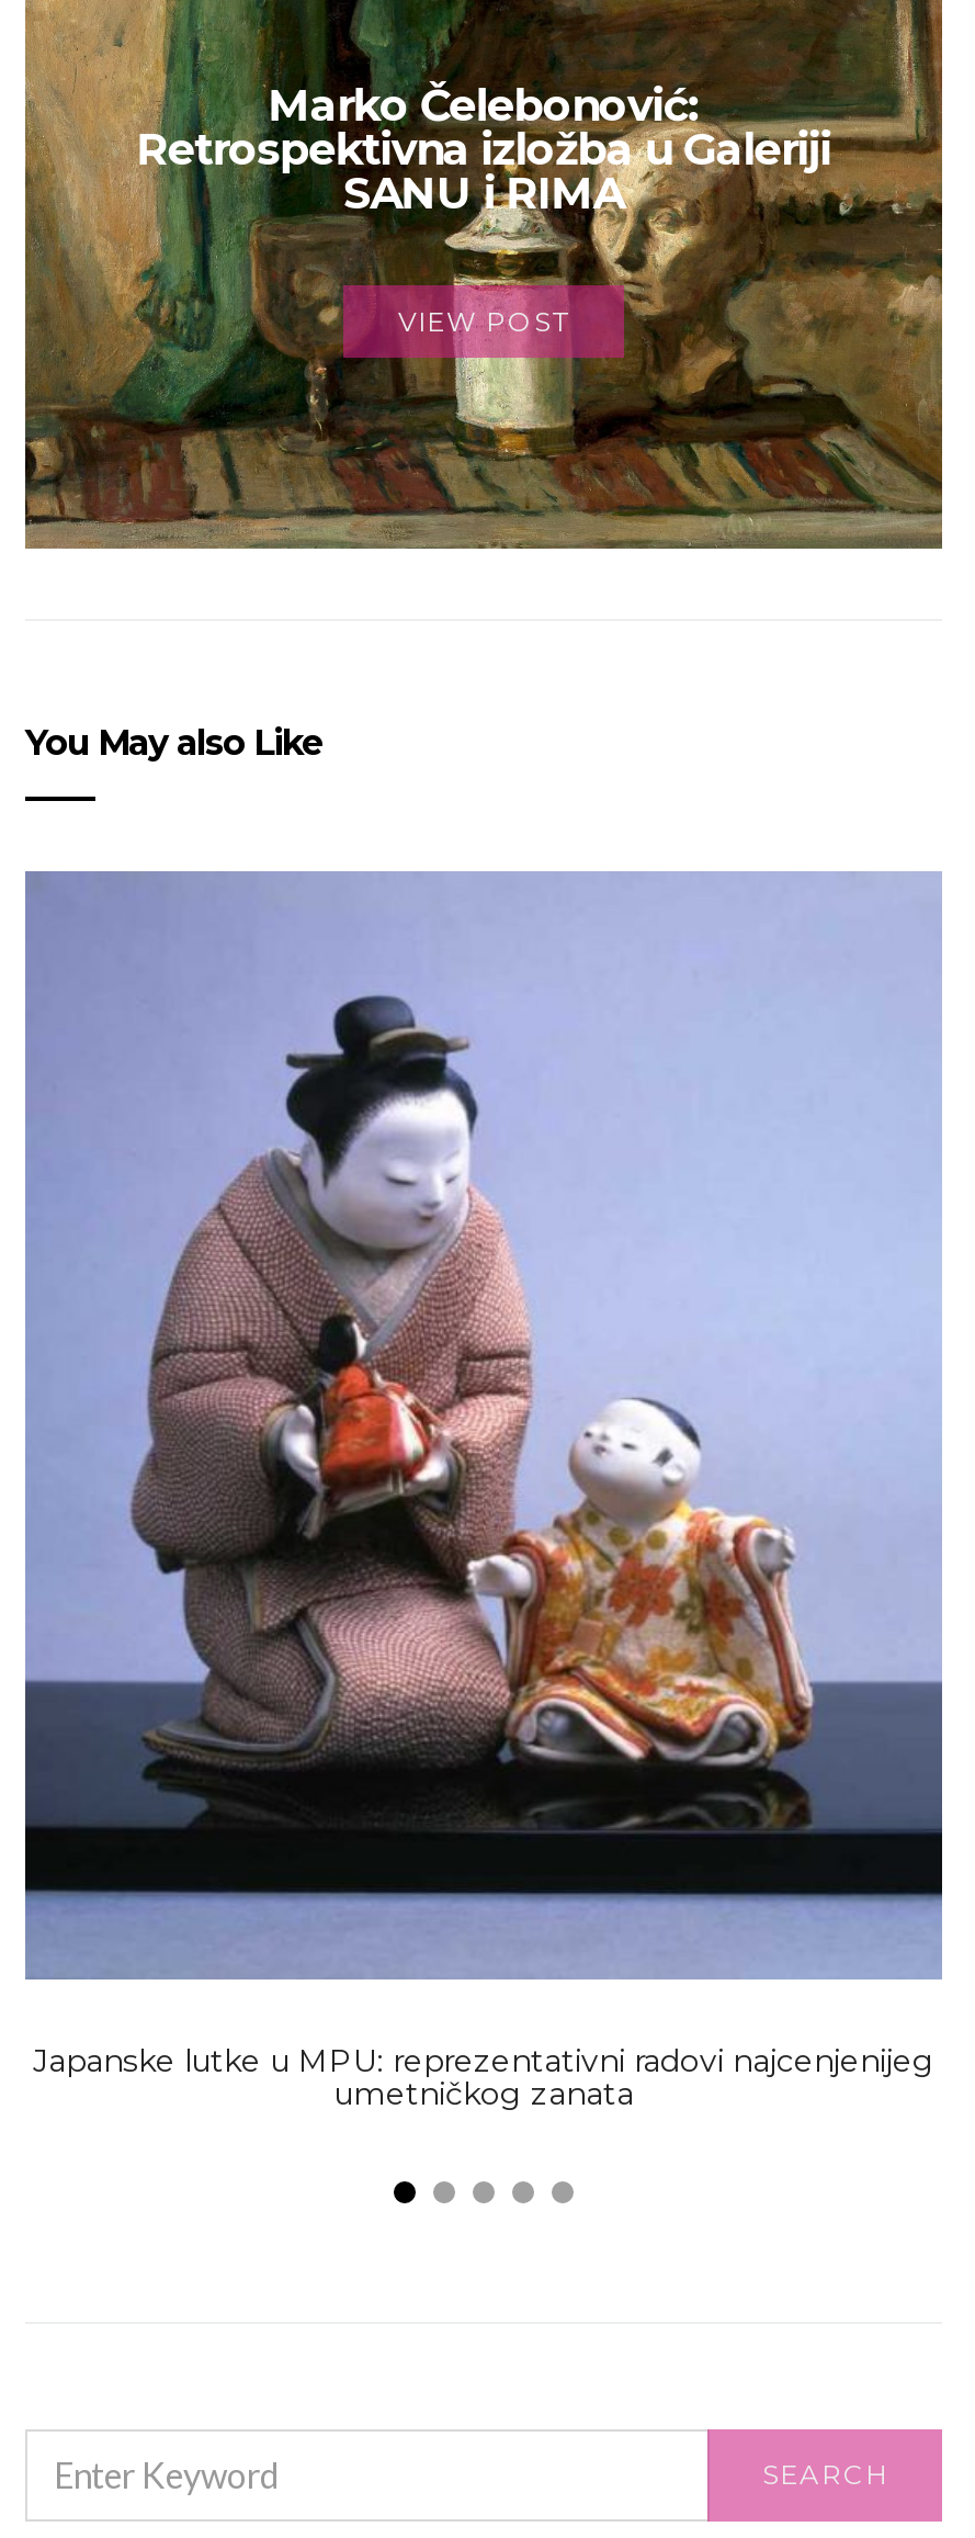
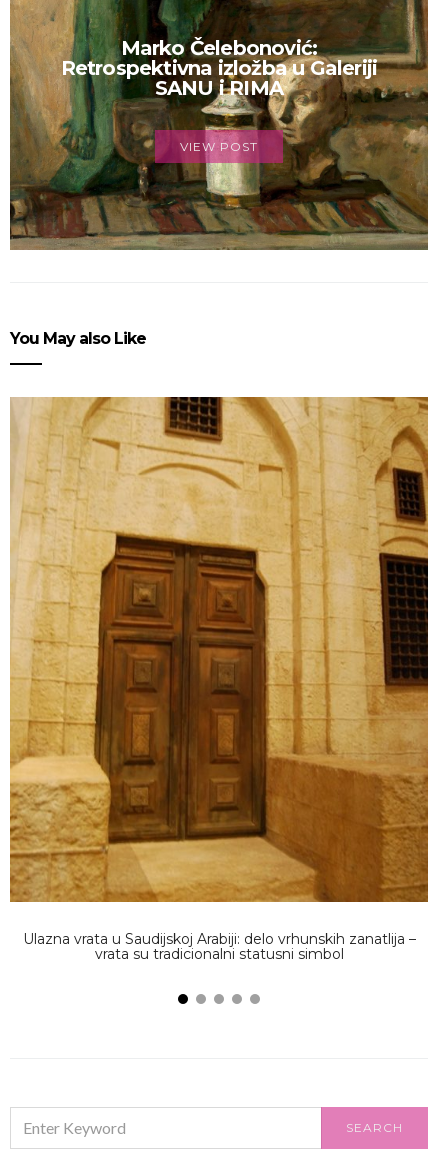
- [image]
- Japanske lutke u MPU: reprezentativni radovi najcenjenijeg
- umetničkog zanata
+ [image]
+ Ulazna vrata u Saudijskoj Arabiji: delo vrhunskih zanatlija –
+ vrata su tradicionalni statusni simbol
